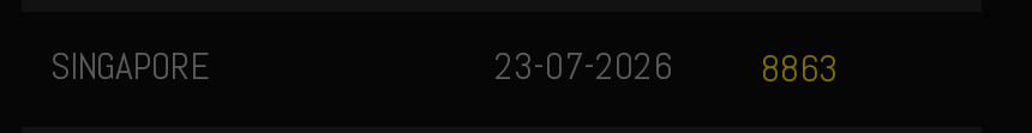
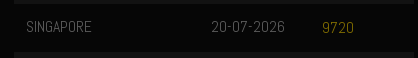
- 23-07-2026
+ 20-07-2026

- 8863
+ 9720
